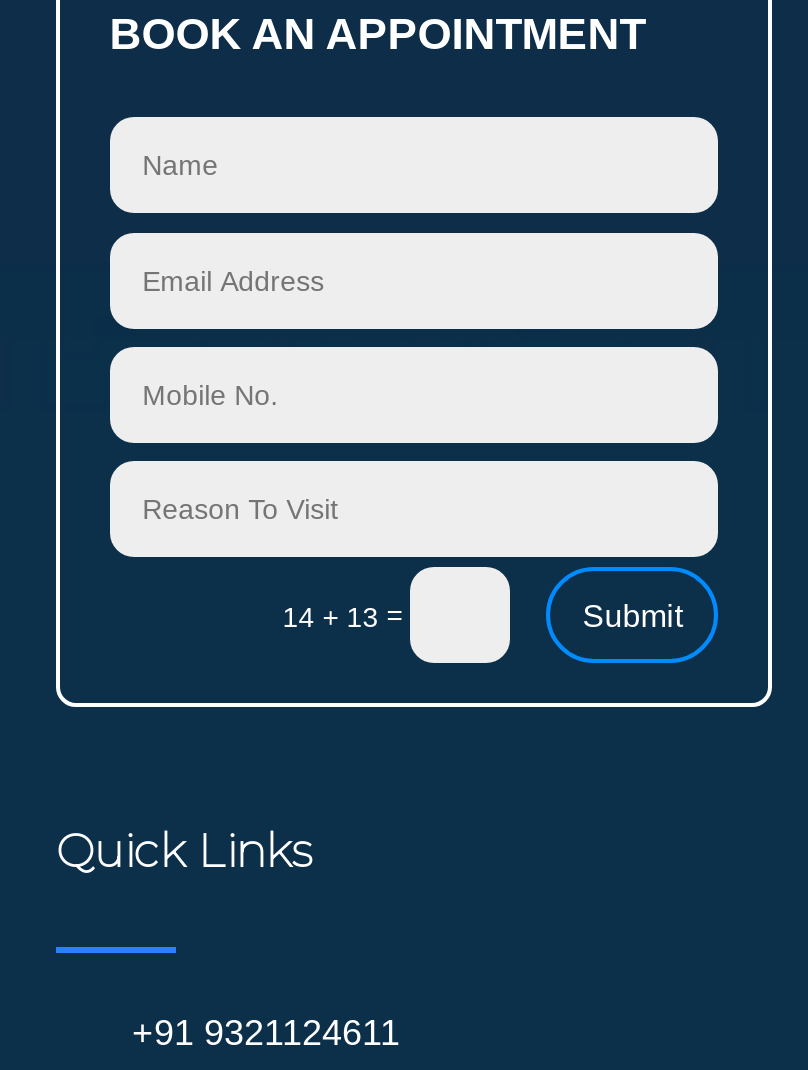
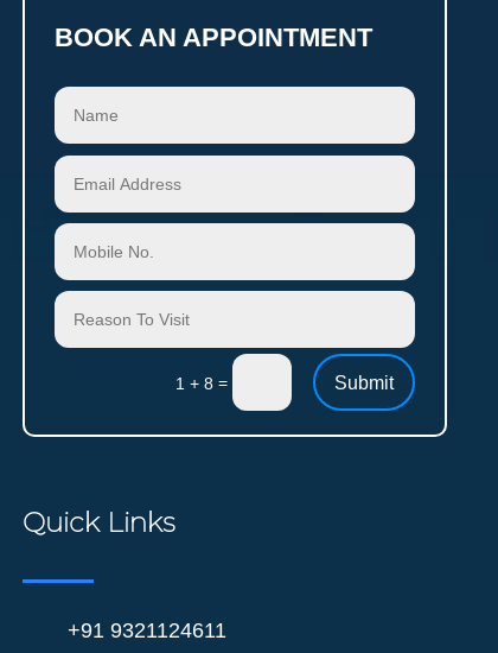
- 14 + 13 =
+ 1 + 8 =
